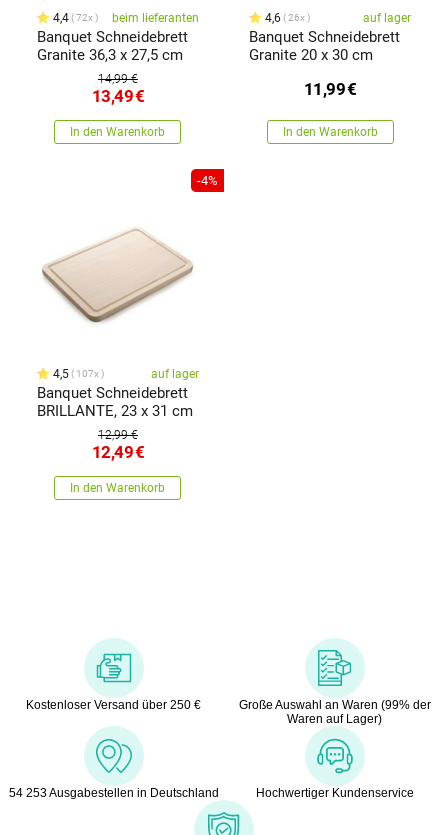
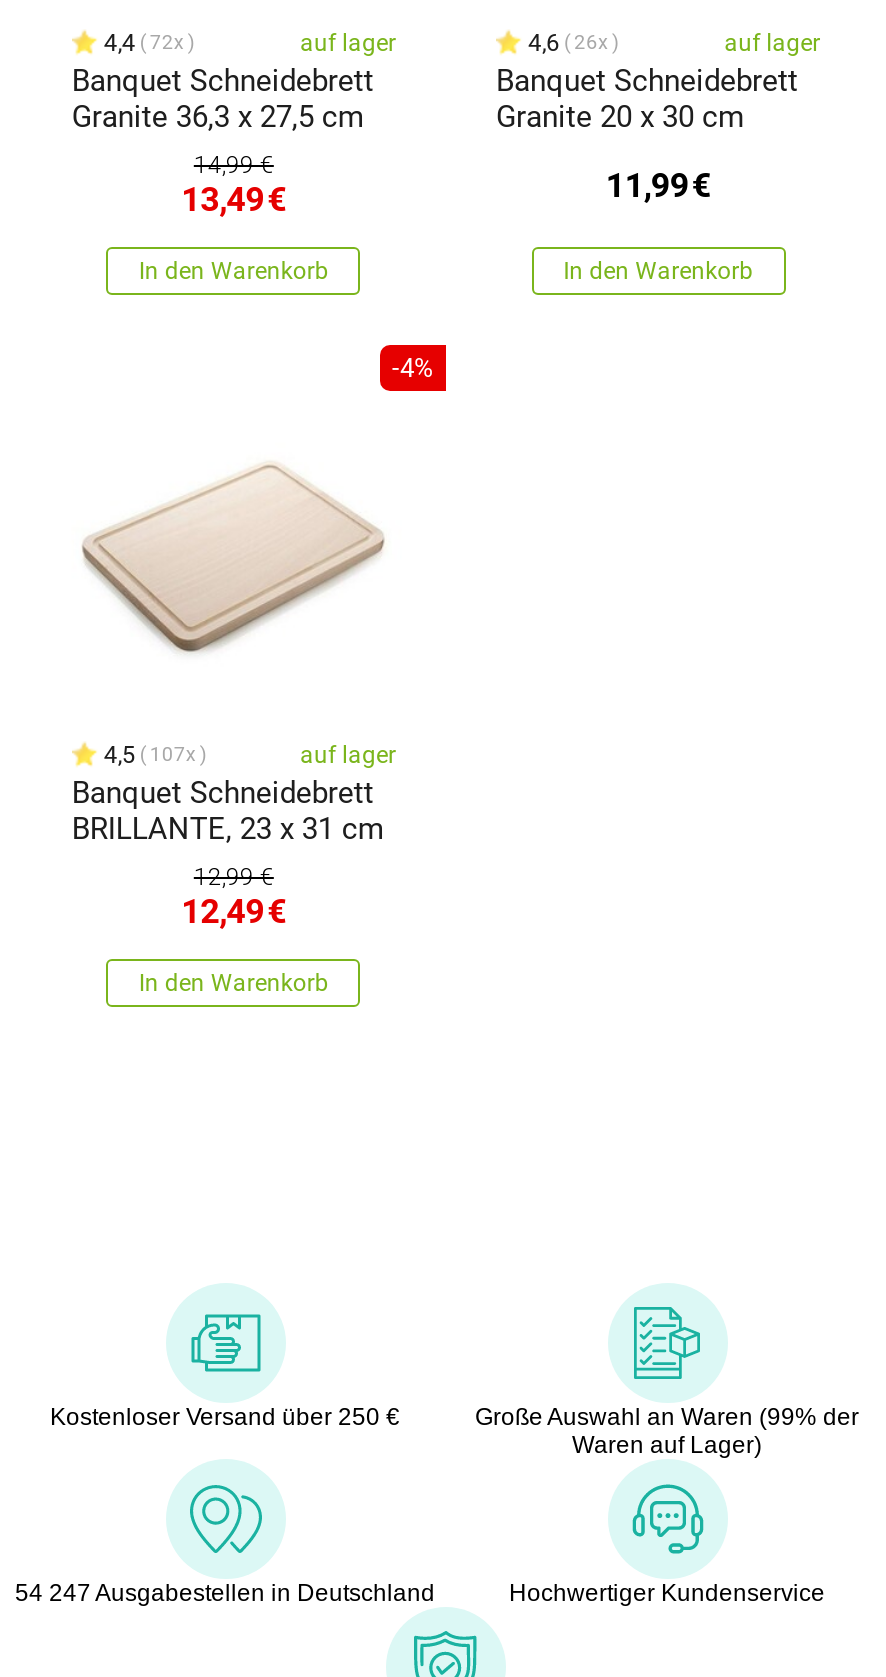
- beim lieferanten
+ auf lager

- 54 253 Ausgabestellen in Deutschland
+ 54 247 Ausgabestellen in Deutschland
